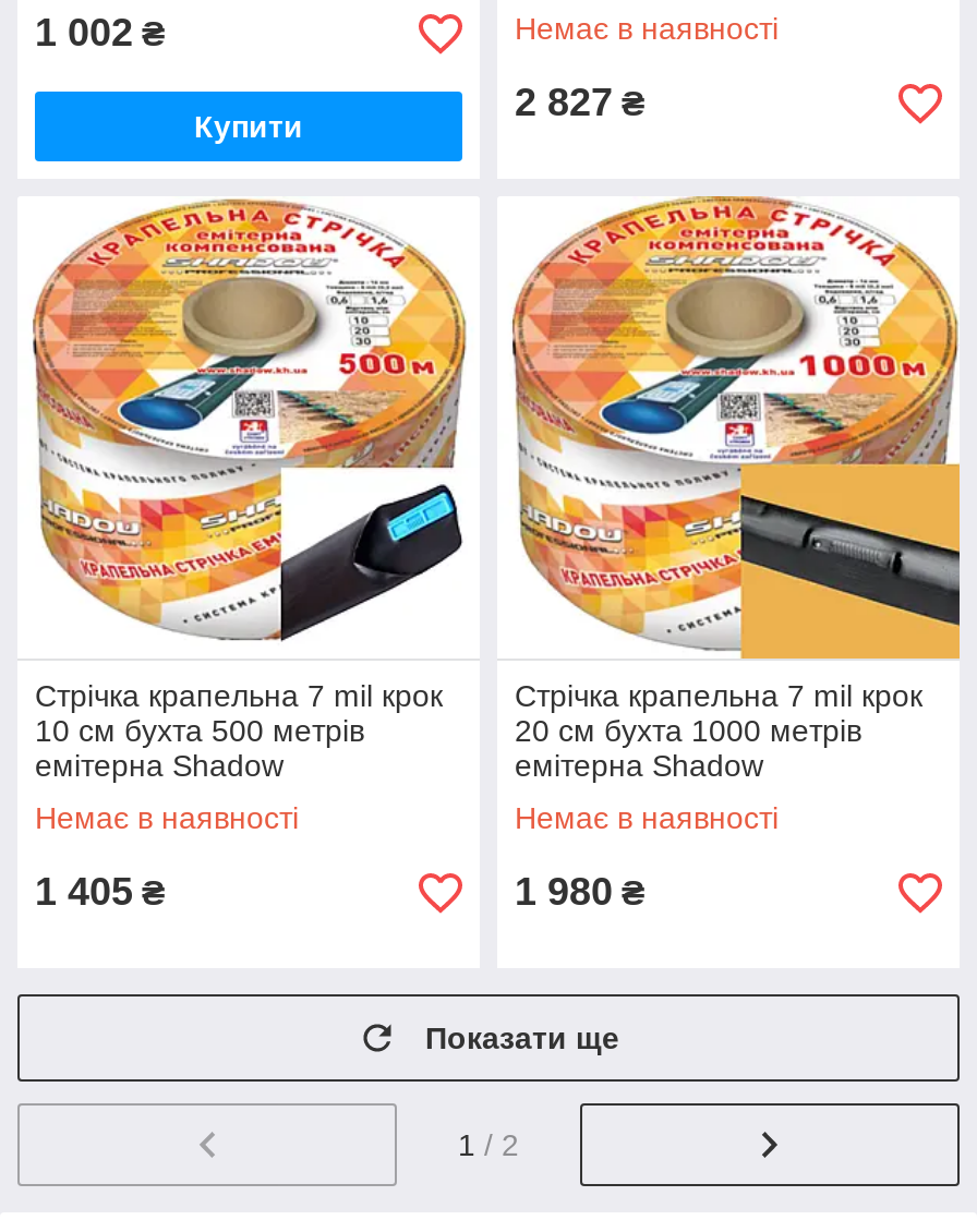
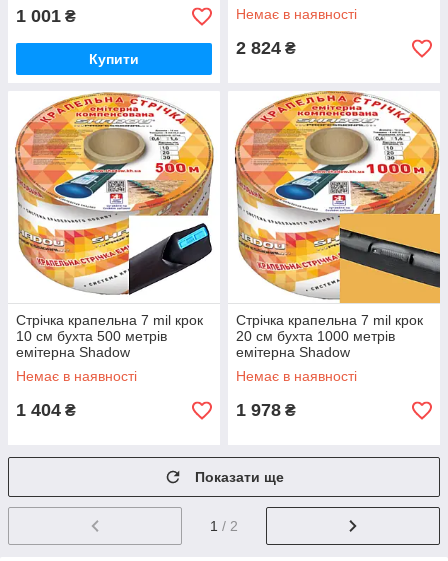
- 1 002 ₴
+ 1 001 ₴

- 2 827 ₴
+ 2 824 ₴

- 1 405 ₴
+ 1 404 ₴

- 1 980 ₴
+ 1 978 ₴
